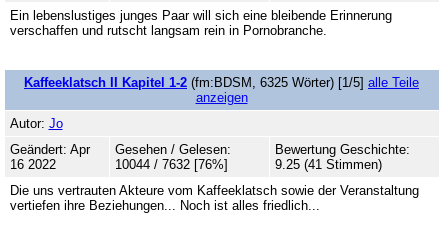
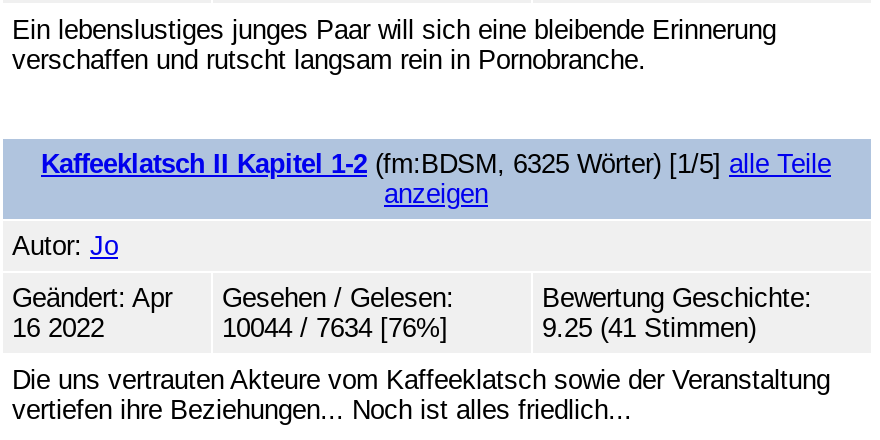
- 10044 / 7632 [76%]
+ 10044 / 7634 [76%]
